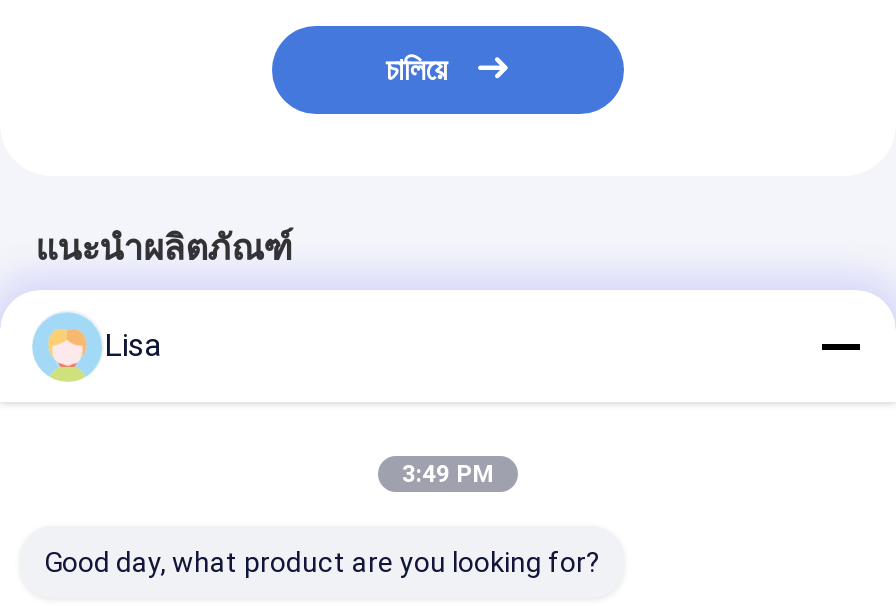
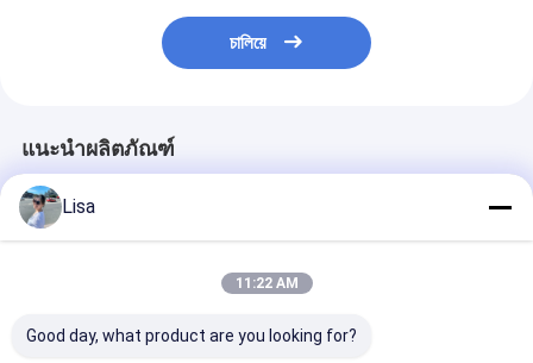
- [image]
+ [image]

- 3:49 PM
+ 11:22 AM
